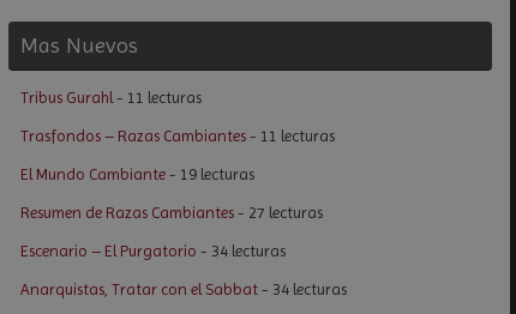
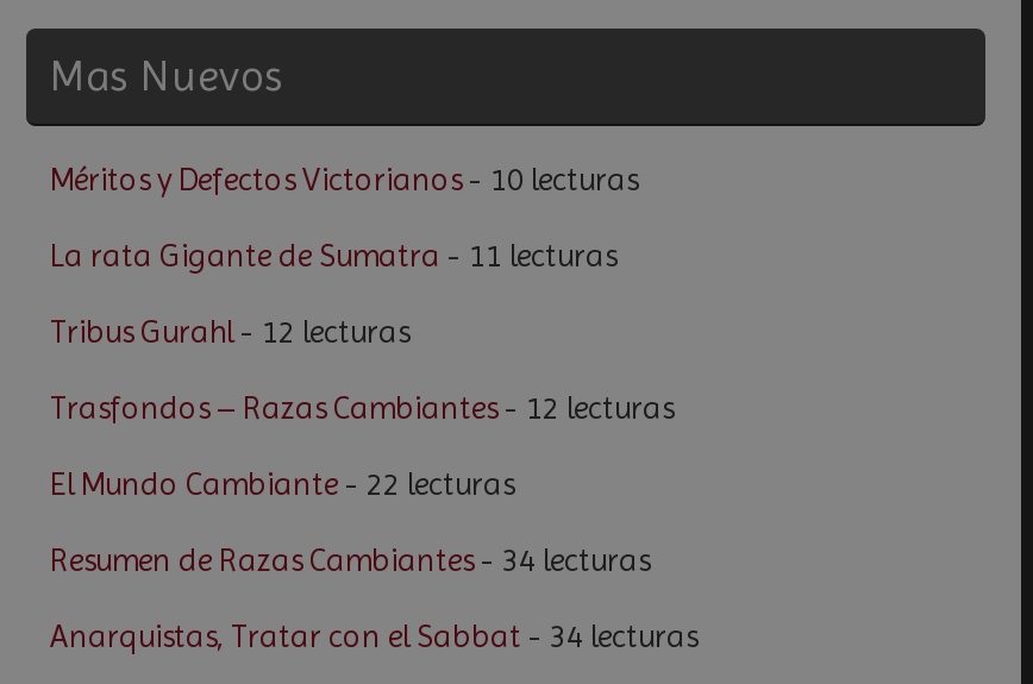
- Tribus Gurahl - 11 lecturas
- Trasfondos – Razas Cambiantes - 11 lecturas
- El Mundo Cambiante - 19 lecturas
- Resumen de Razas Cambiantes - 27 lecturas
- Escenario – El Purgatorio - 34 lecturas
+ Méritos y Defectos Victorianos - 10 lecturas
+ La rata Gigante de Sumatra - 11 lecturas
+ Tribus Gurahl - 12 lecturas
+ Trasfondos – Razas Cambiantes - 12 lecturas
+ El Mundo Cambiante - 22 lecturas
+ Resumen de Razas Cambiantes - 34 lecturas
